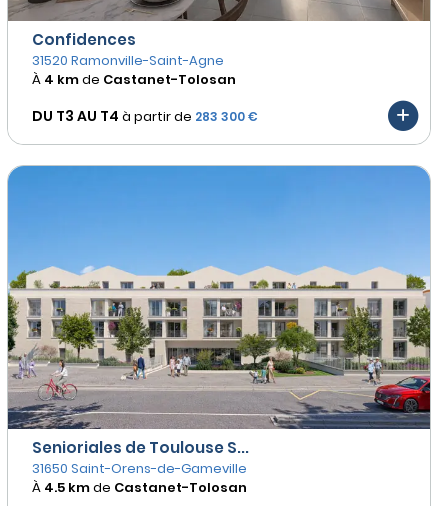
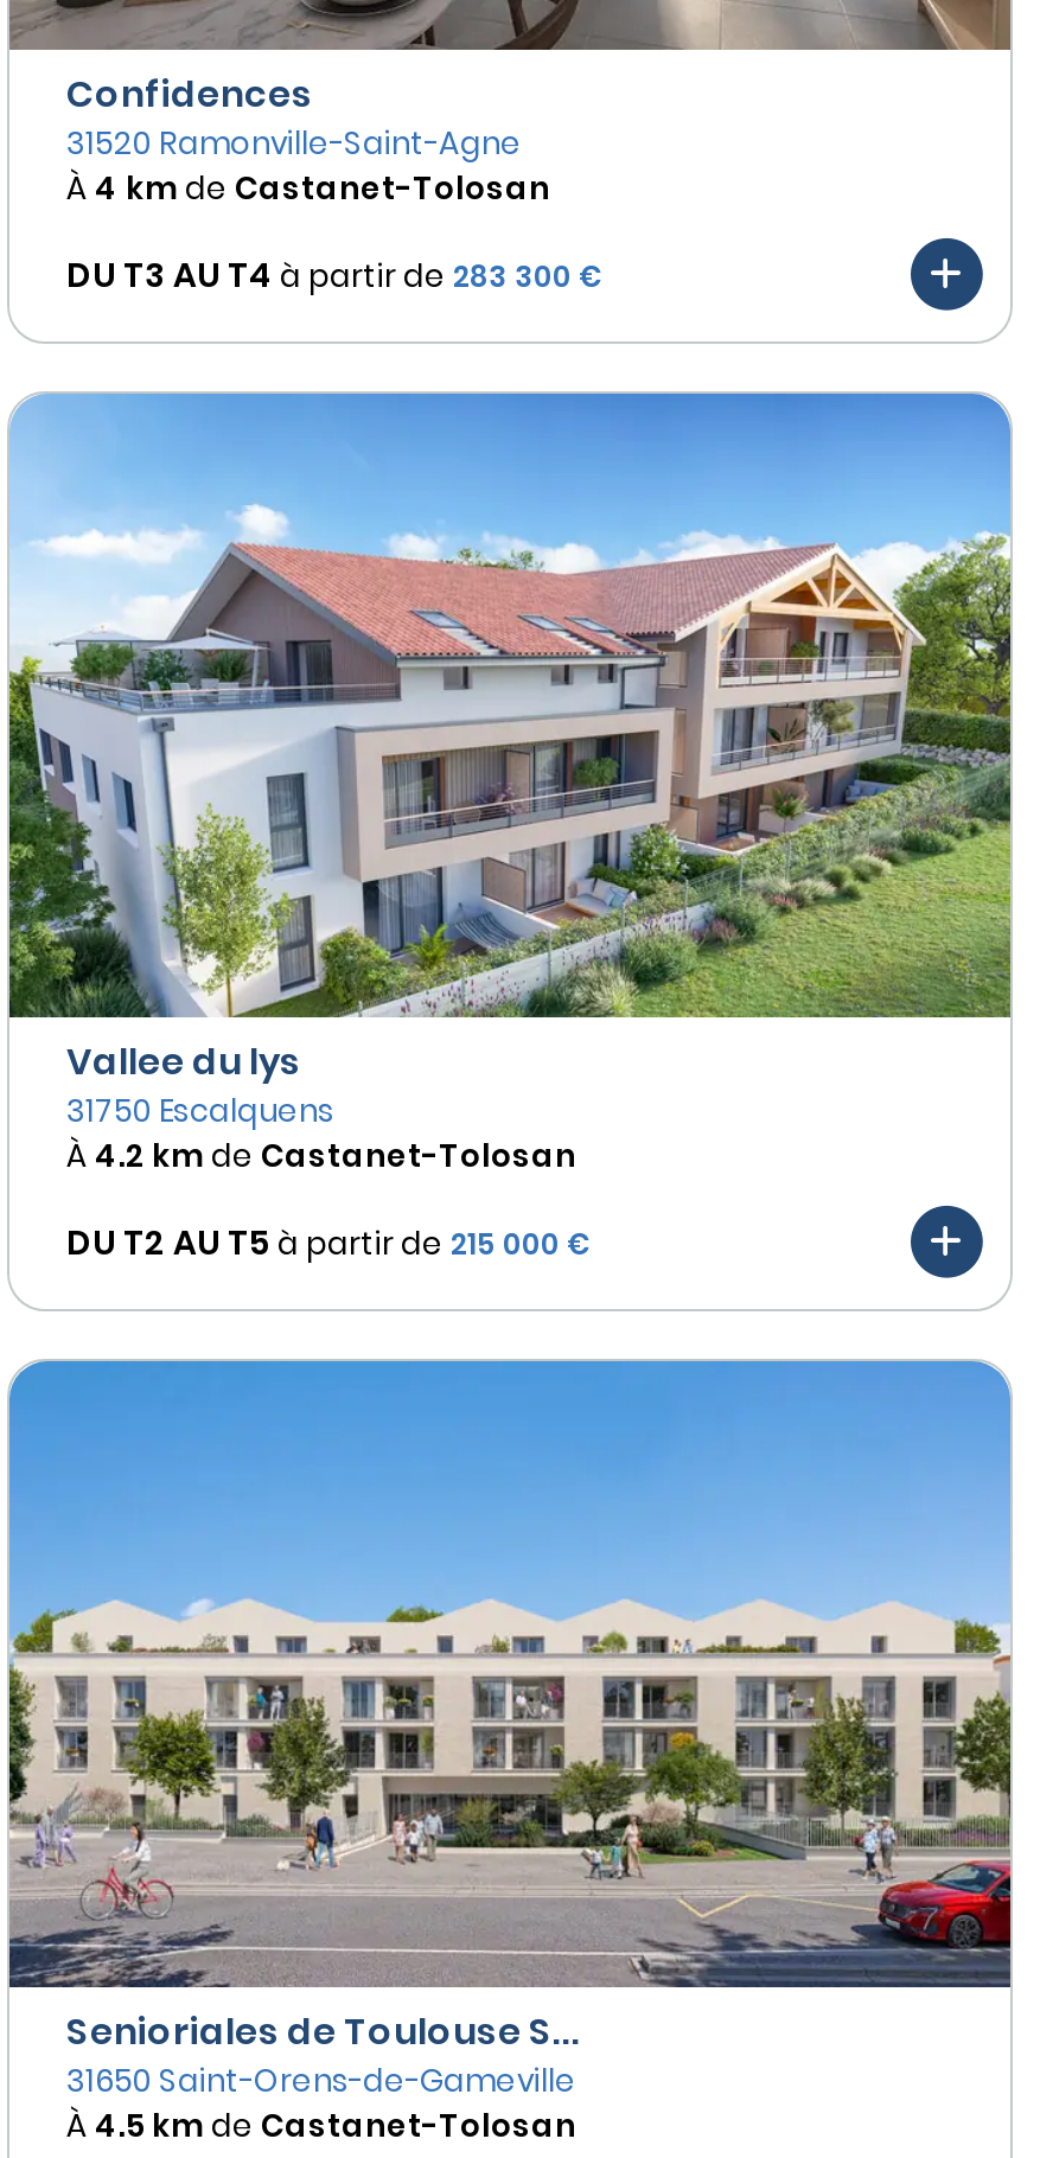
+ [image]
+ Vallee du lys
+ 31750 Escalquens
+ À 4.2 km de Castanet-Tolosan
+ DU T2 AU T5 à partir de 215 000 €
